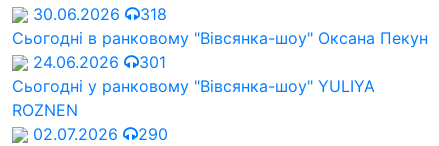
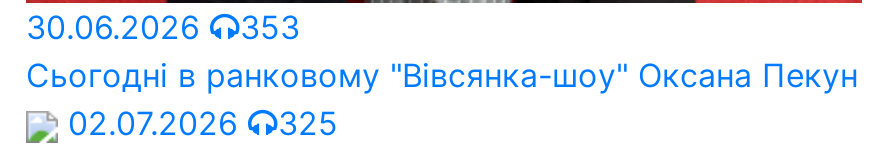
- 30.06.2026 318
+ 30.06.2026 353

- 24.06.2026
- 301
- Сьогодні у ранковому "Вівсянка-шоу" YULIYA
- ROZNEN

- 02.07.2026 290
+ 02.07.2026 325
